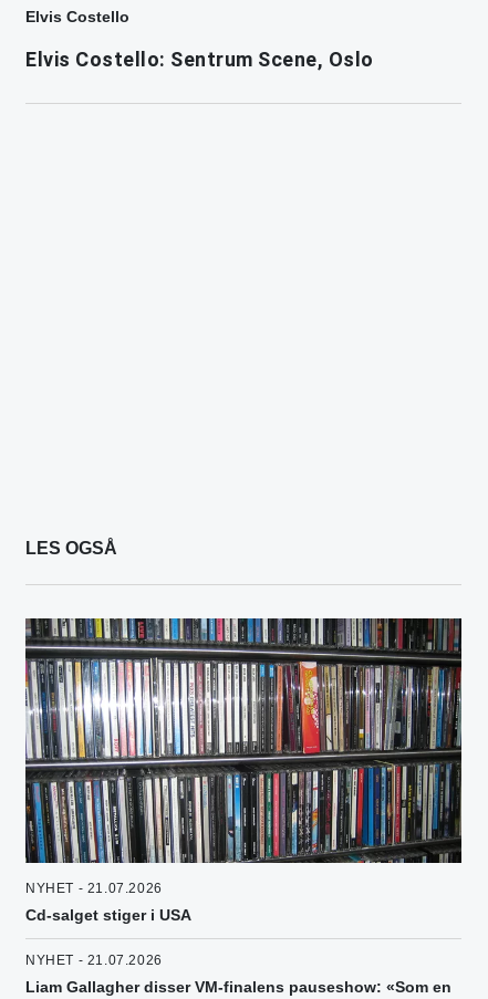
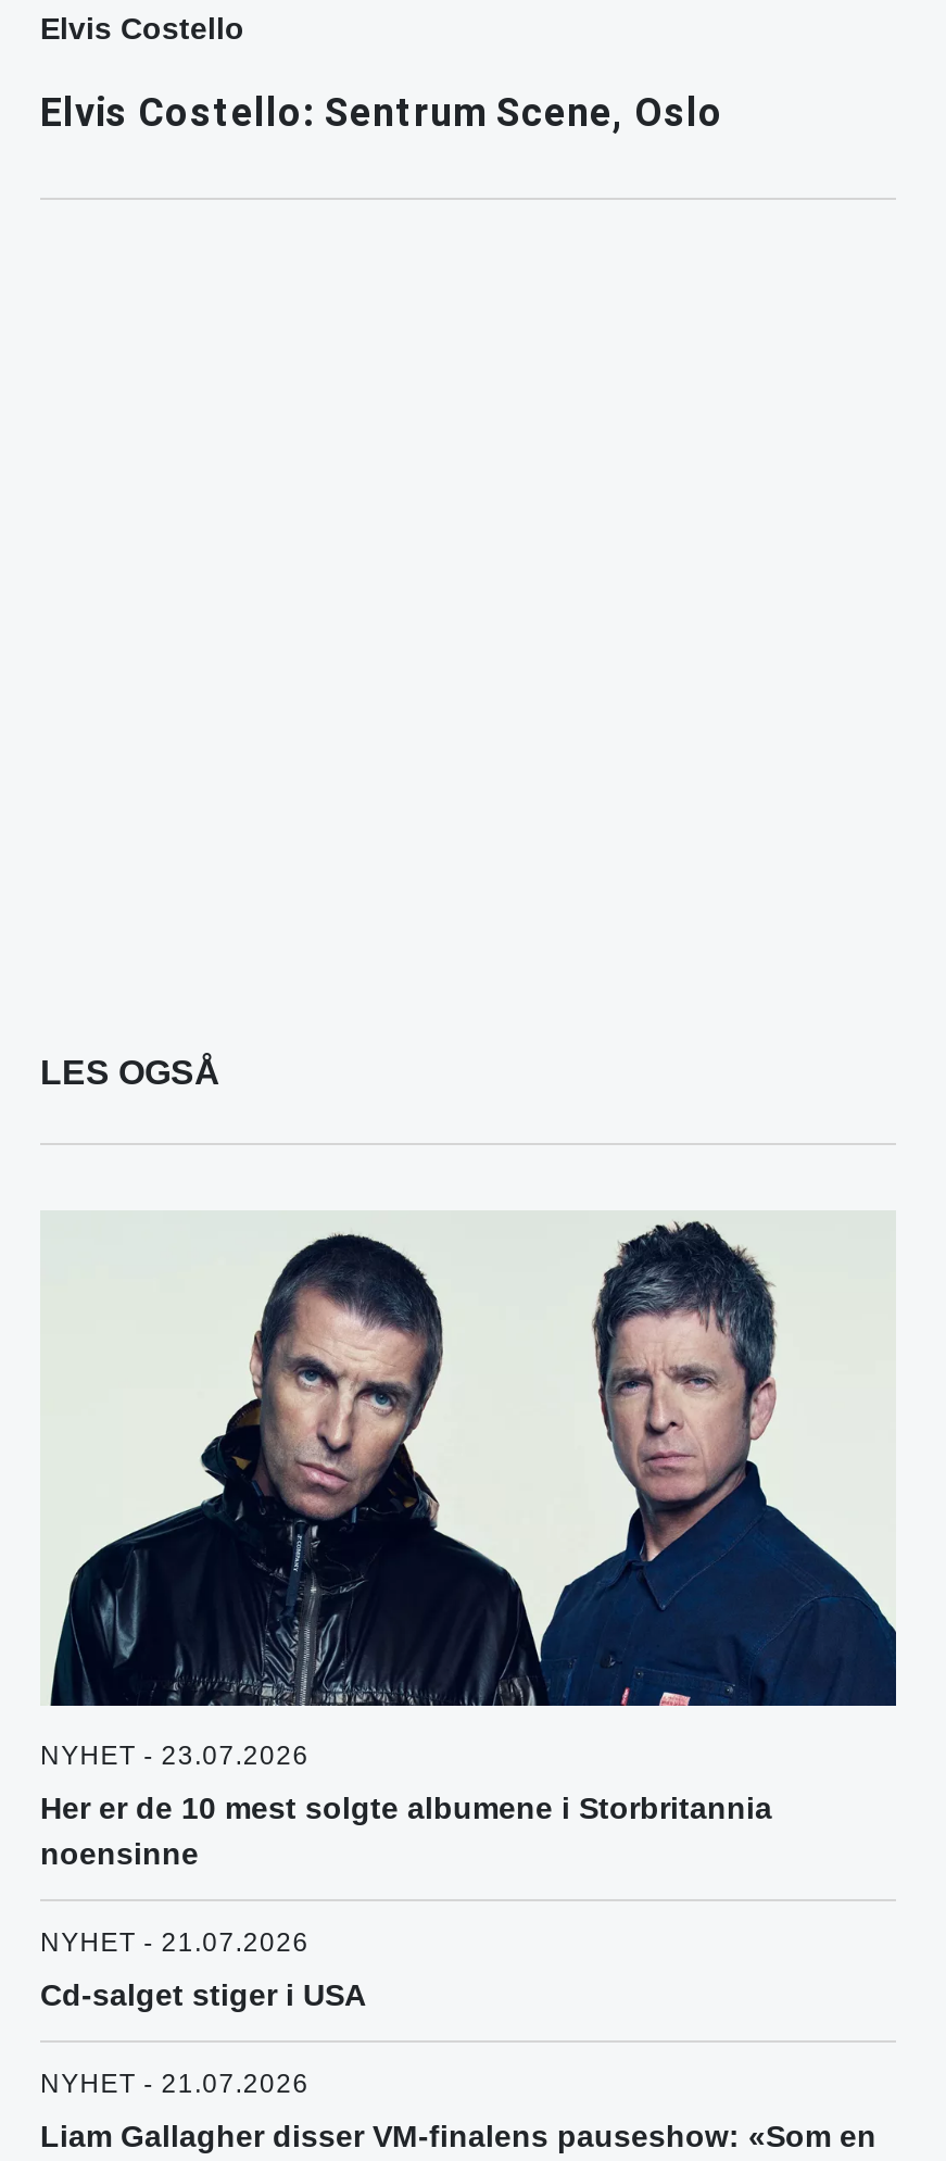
+ NYHET - 23.07.2026
+ Her er de 10 mest solgte albumene i Storbritannia
+ noensinne

- [image]
+ [image]
